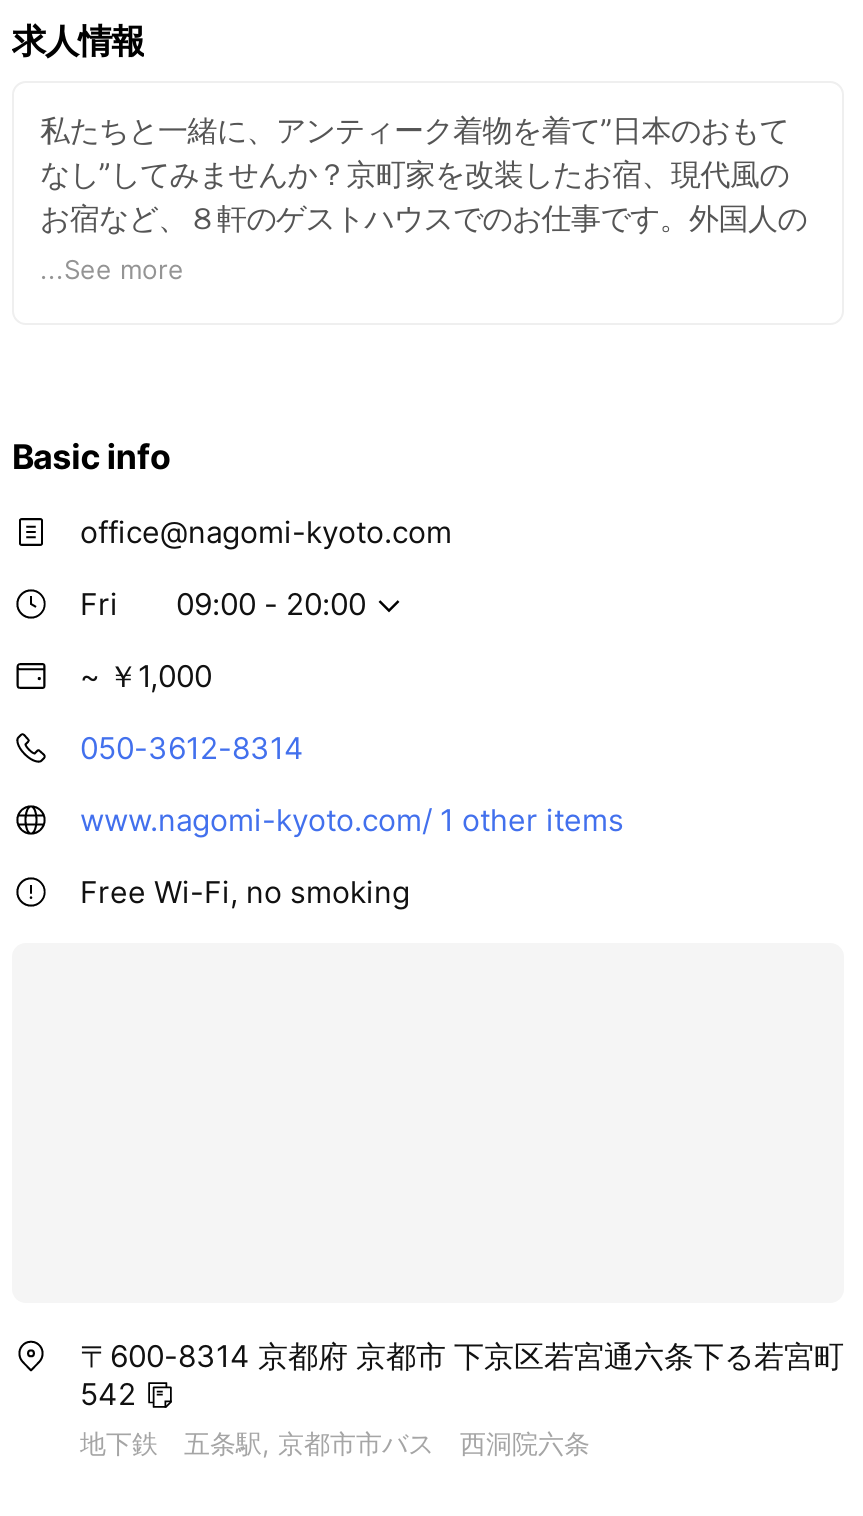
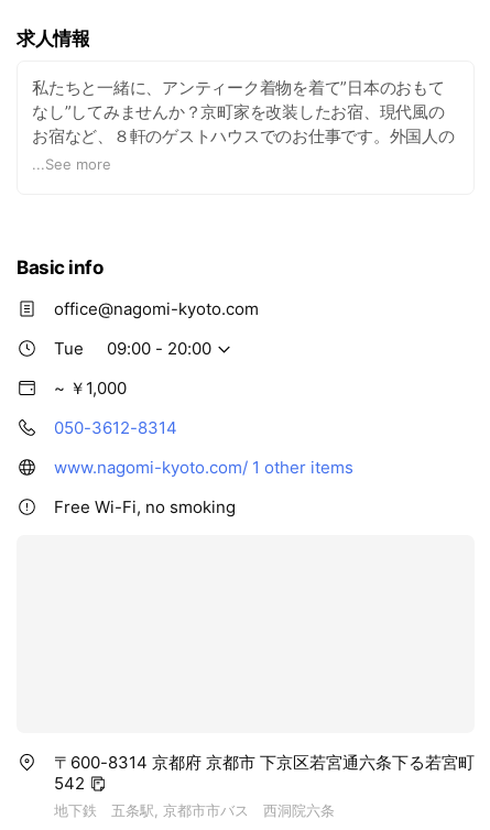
- Fri
+ Tue
